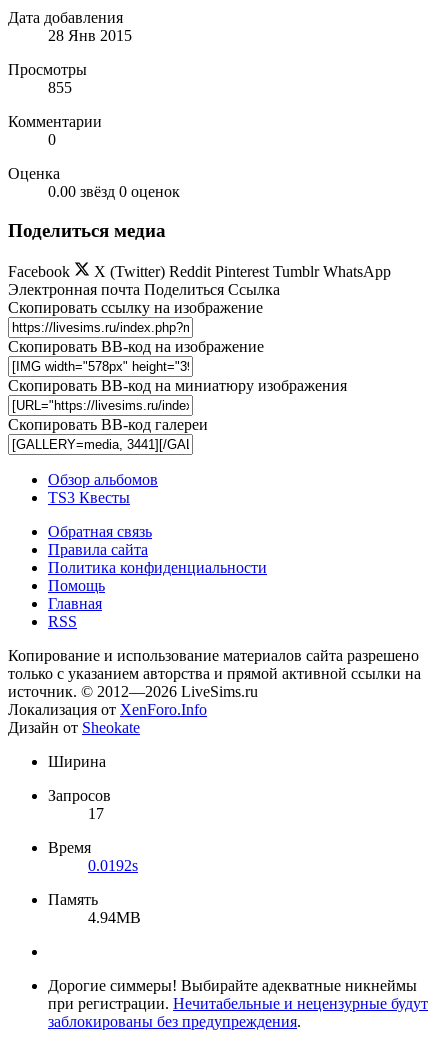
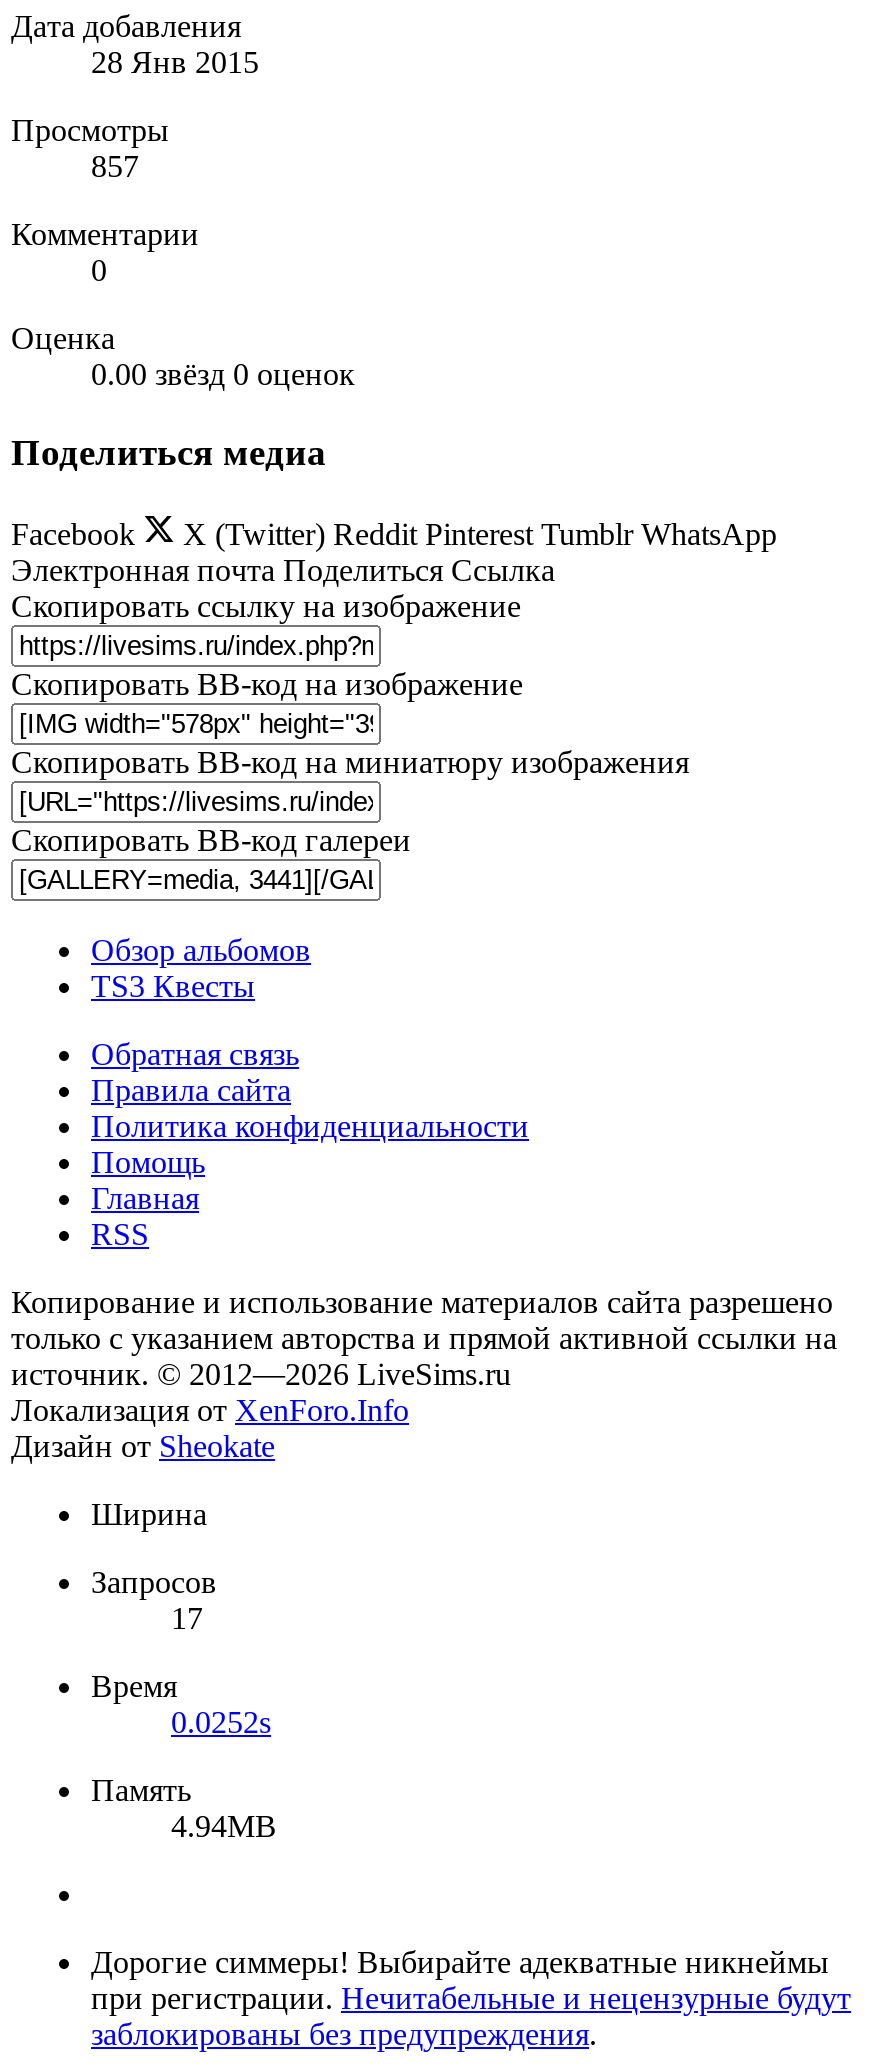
- 855
+ 857

- 0.0192s
+ 0.0252s
